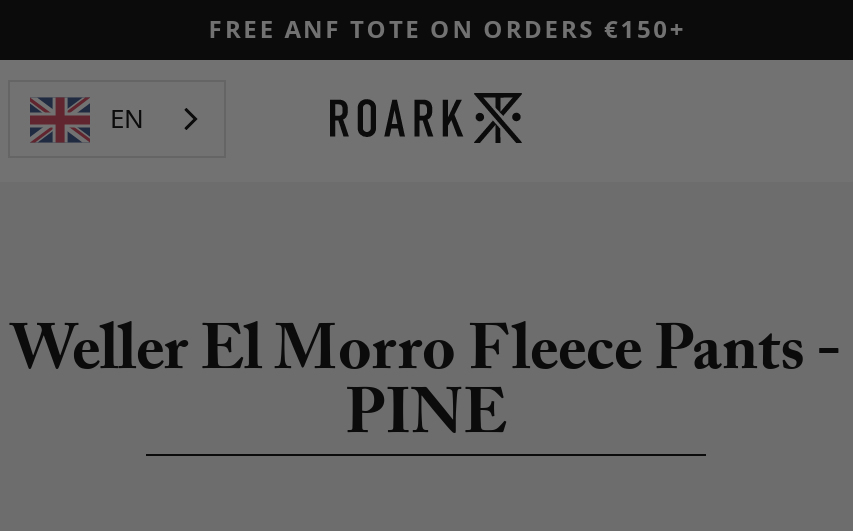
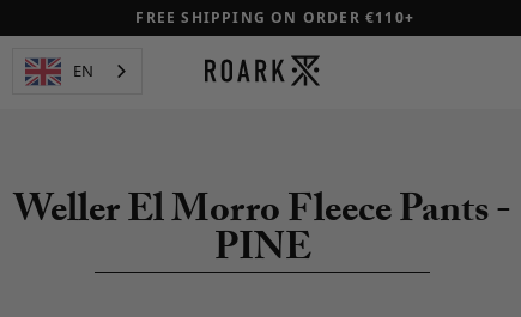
- FREE ANF TOTE ON ORDERS €150+
+ FREE SHIPPING ON ORDER €110+
